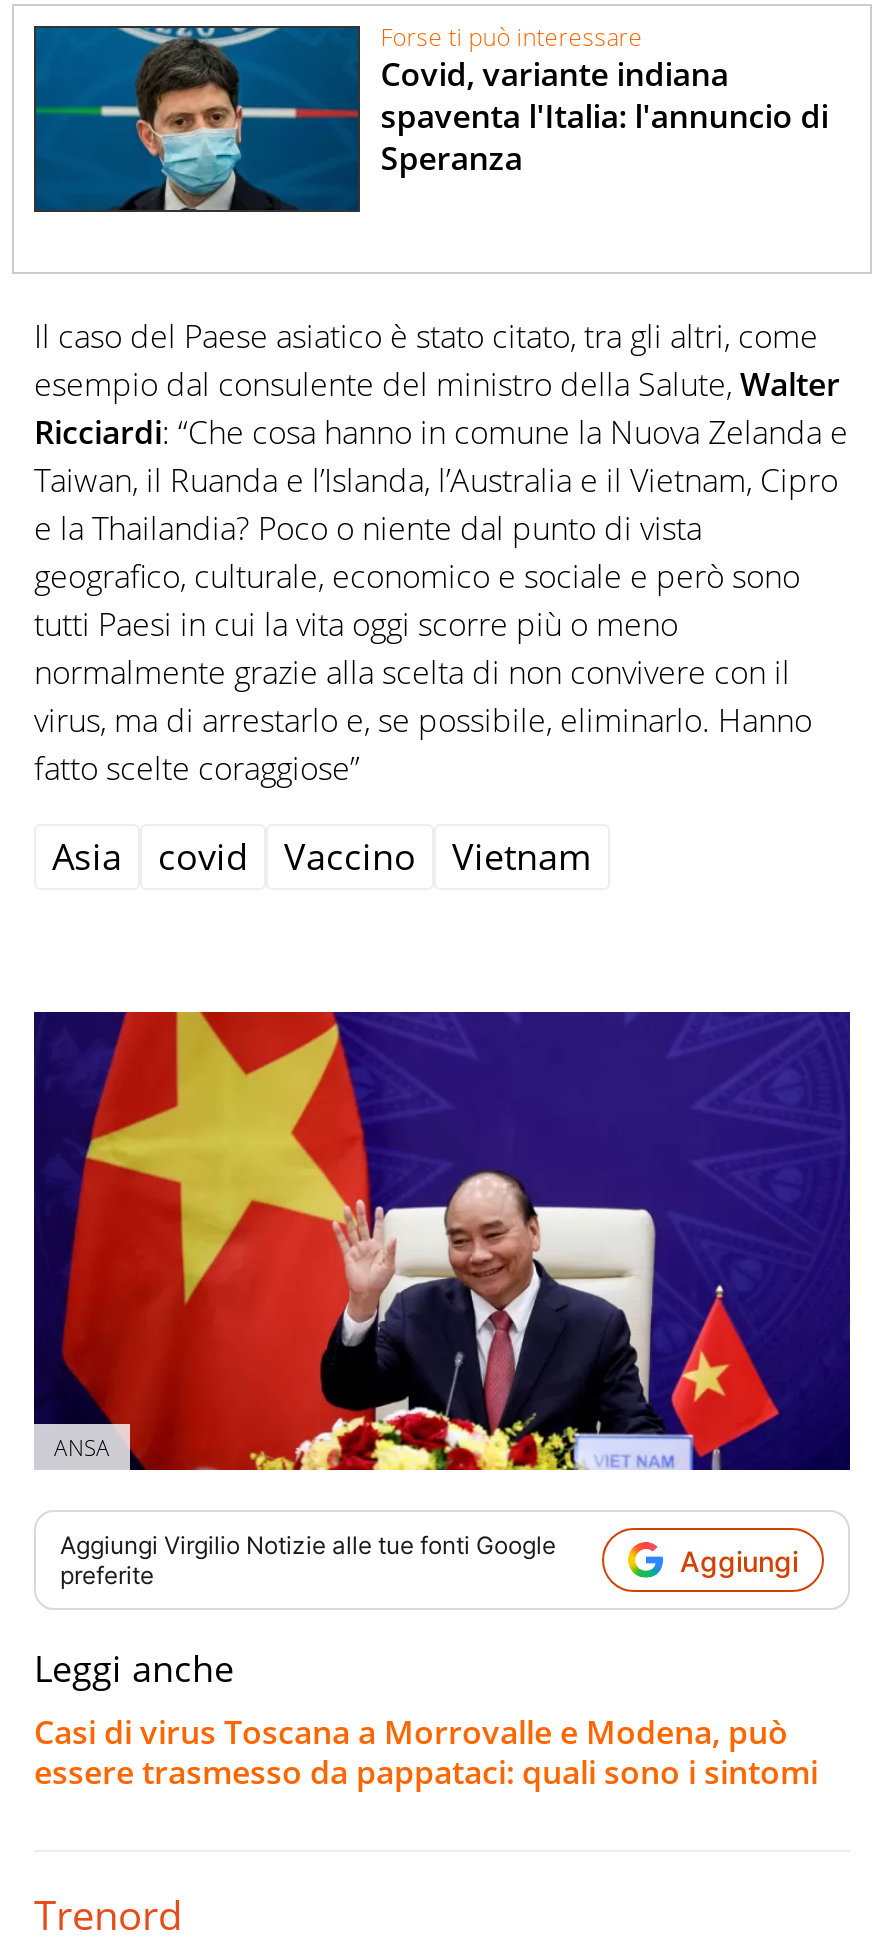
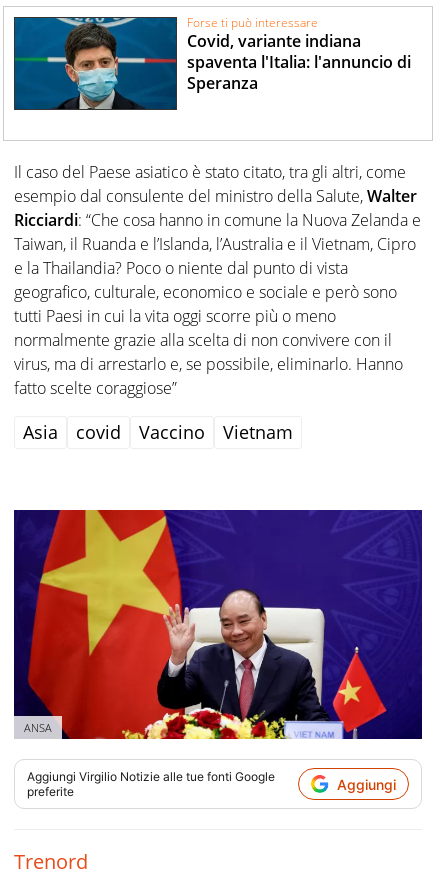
- Leggi anche
- Casi di virus Toscana a Morrovalle e Modena, può
- essere trasmesso da pappataci: quali sono i sintomi
